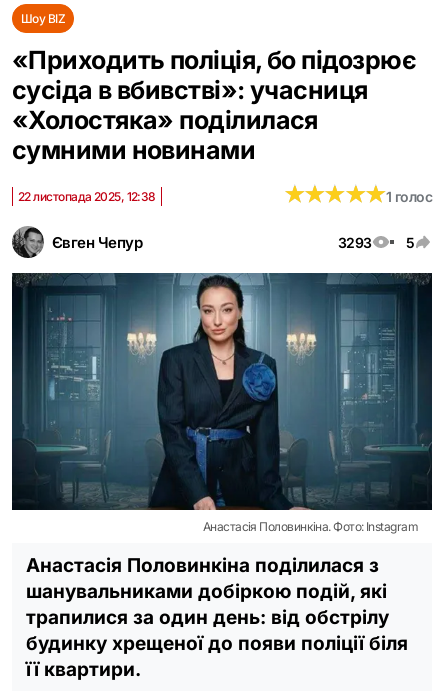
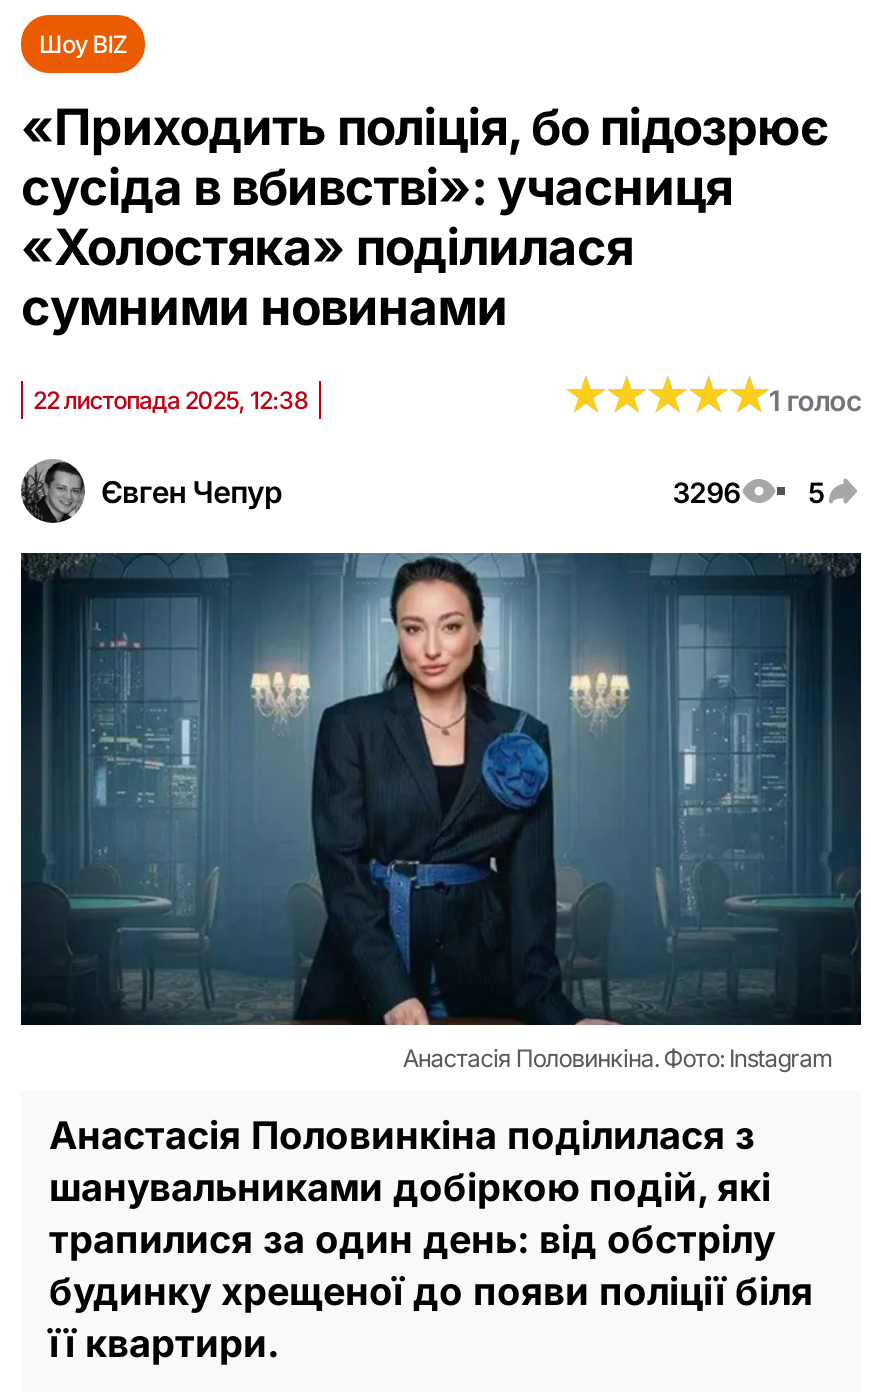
- 3293 5
+ 3296 5
